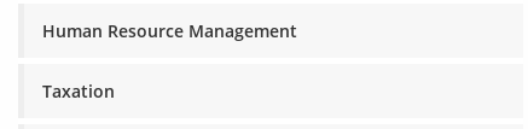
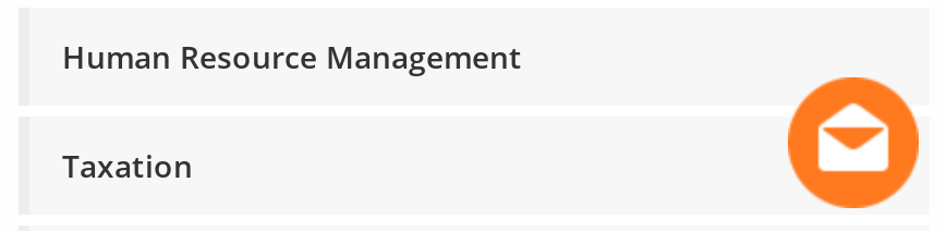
+ [image]
